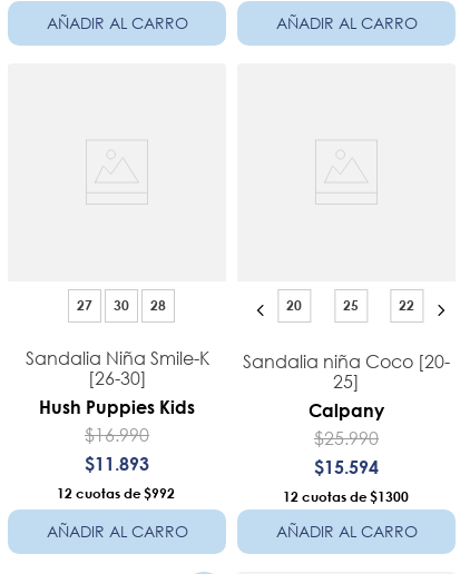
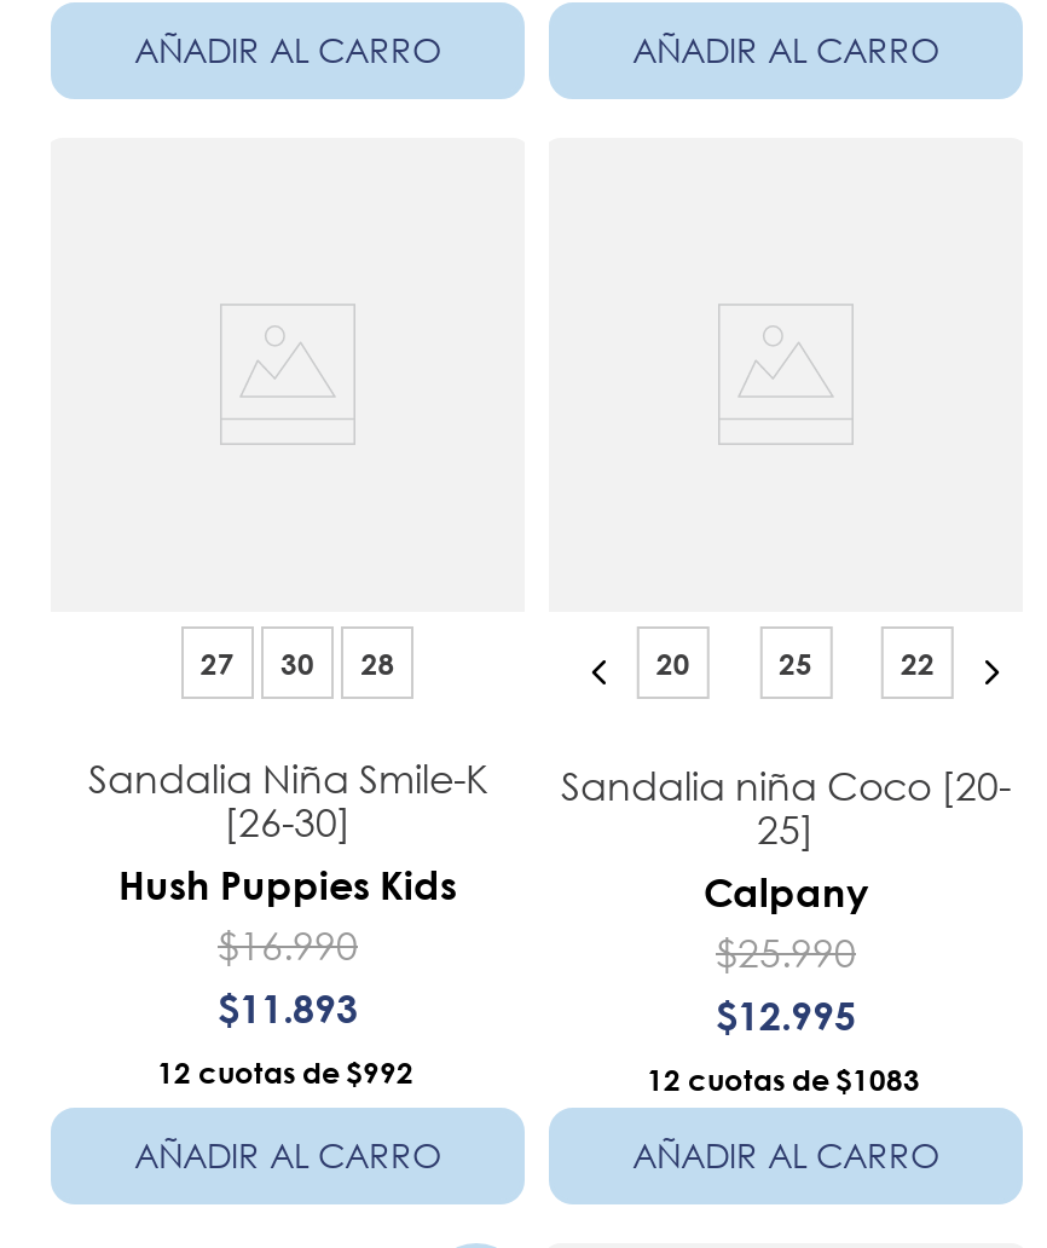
- $15.594
+ $12.995

- $1300
+ $1083
